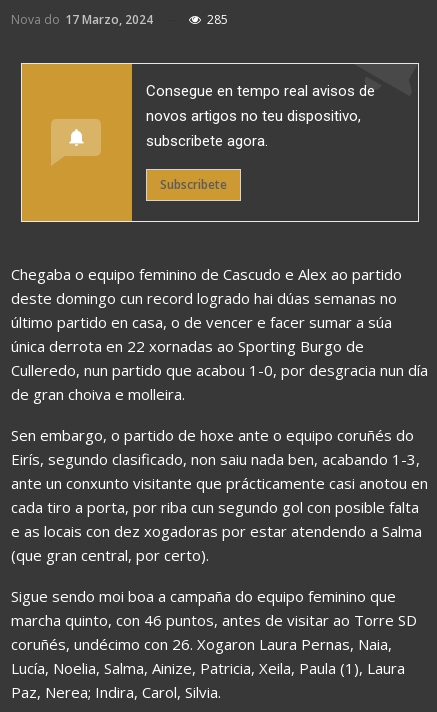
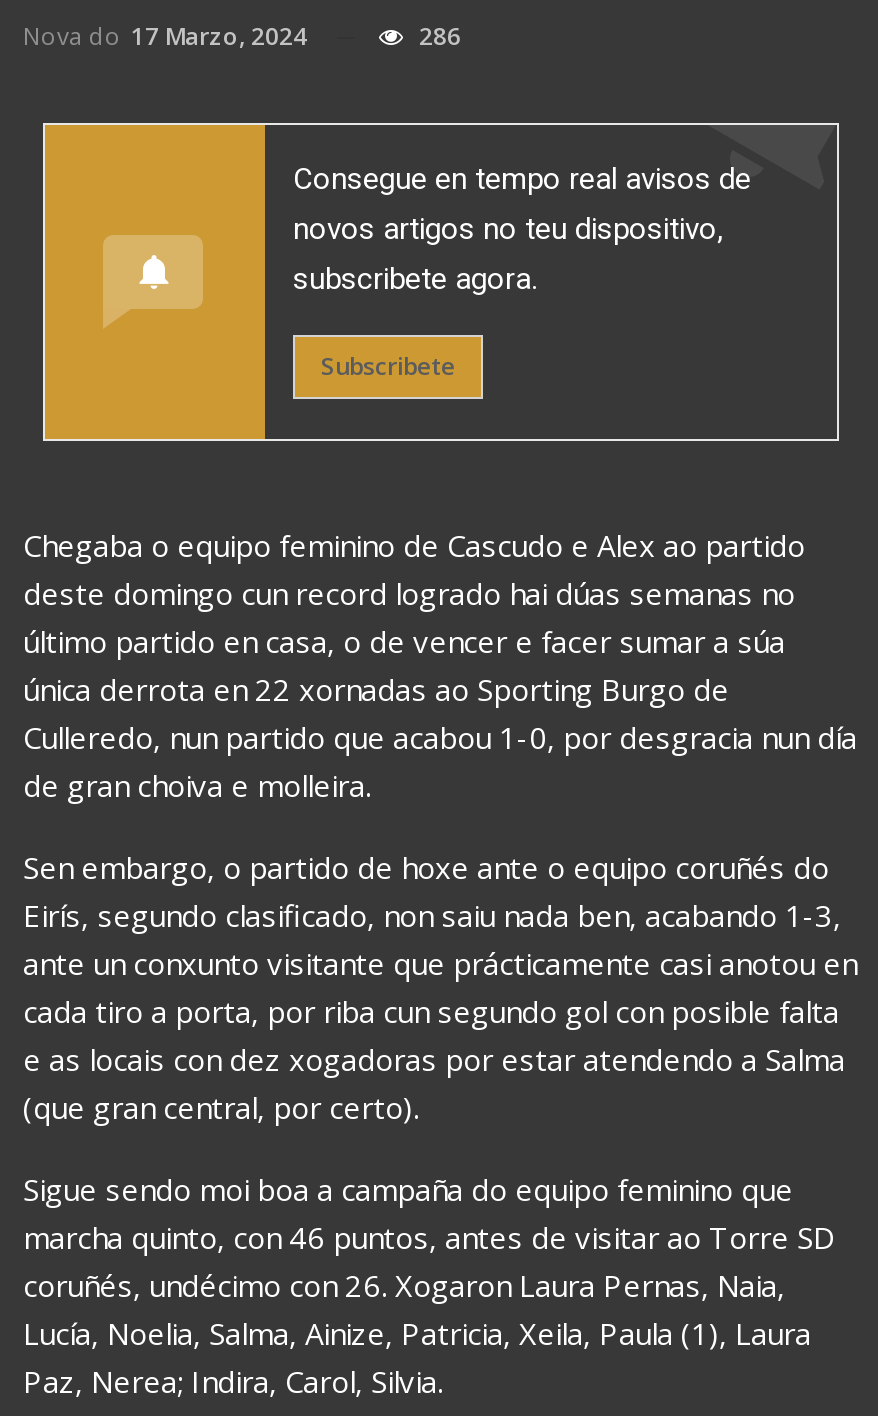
- 285
+ 286
